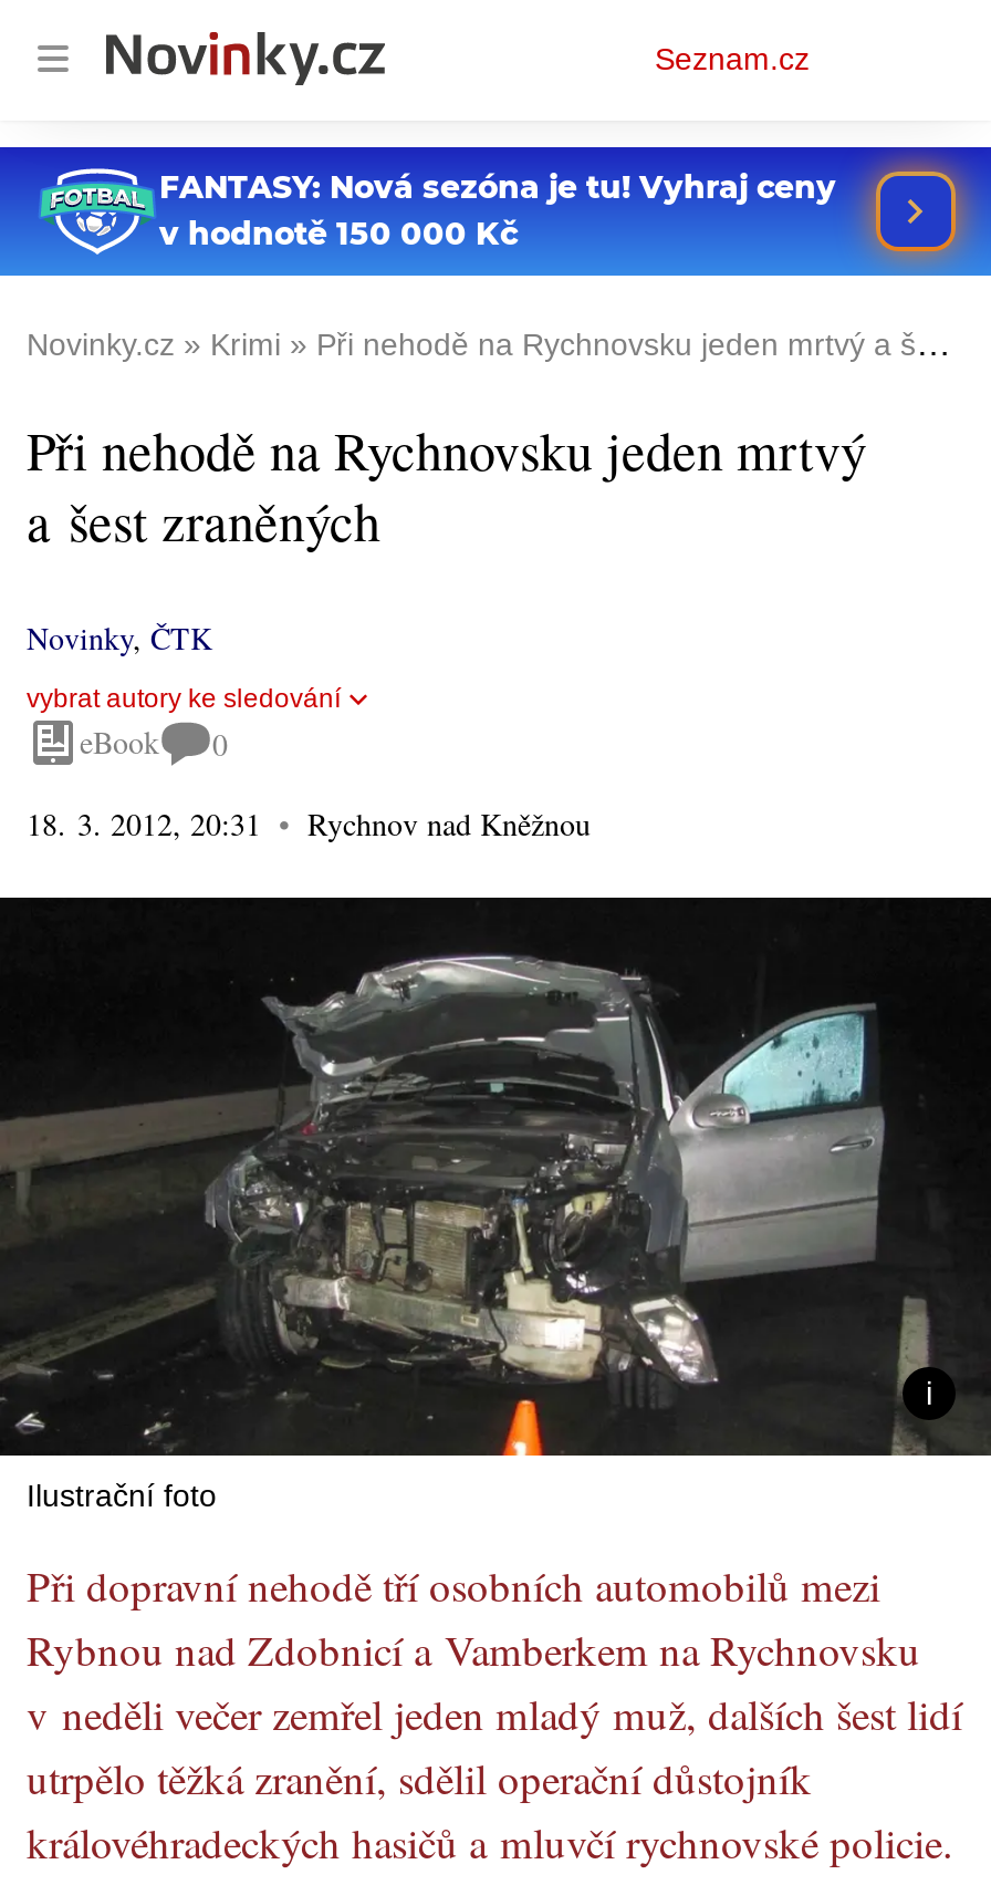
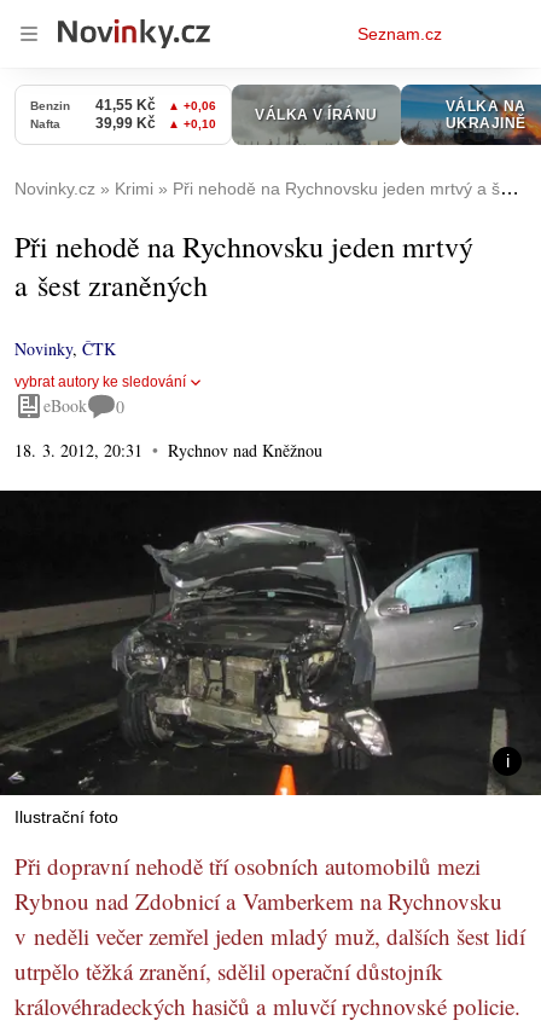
- [image]
+ [image]
